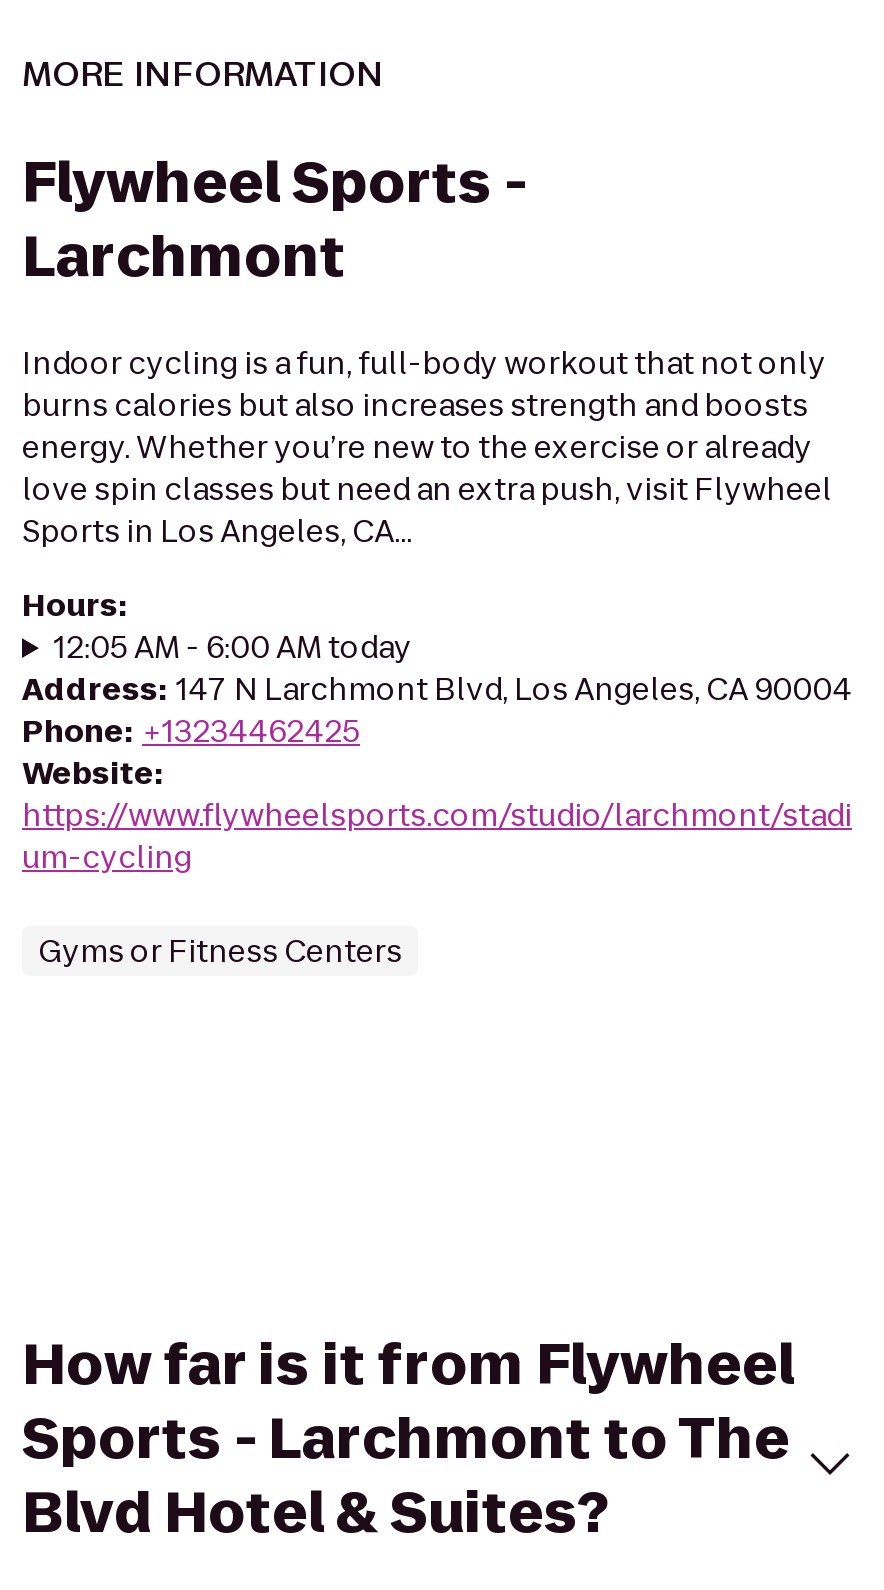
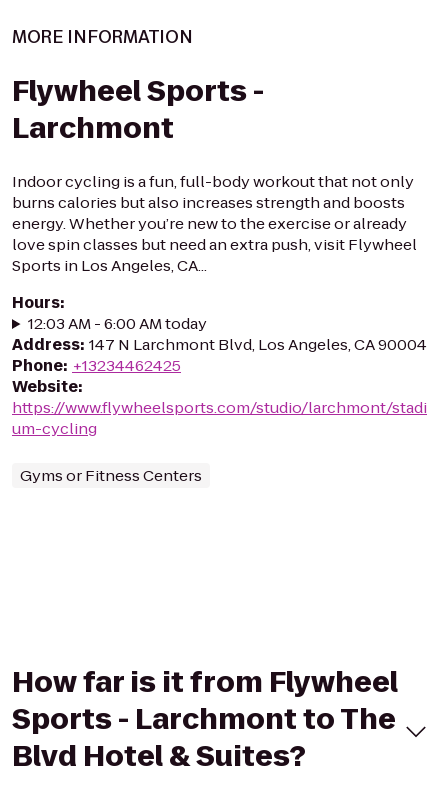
- 12:05 AM - 6:00 AM today
+ 12:03 AM - 6:00 AM today
